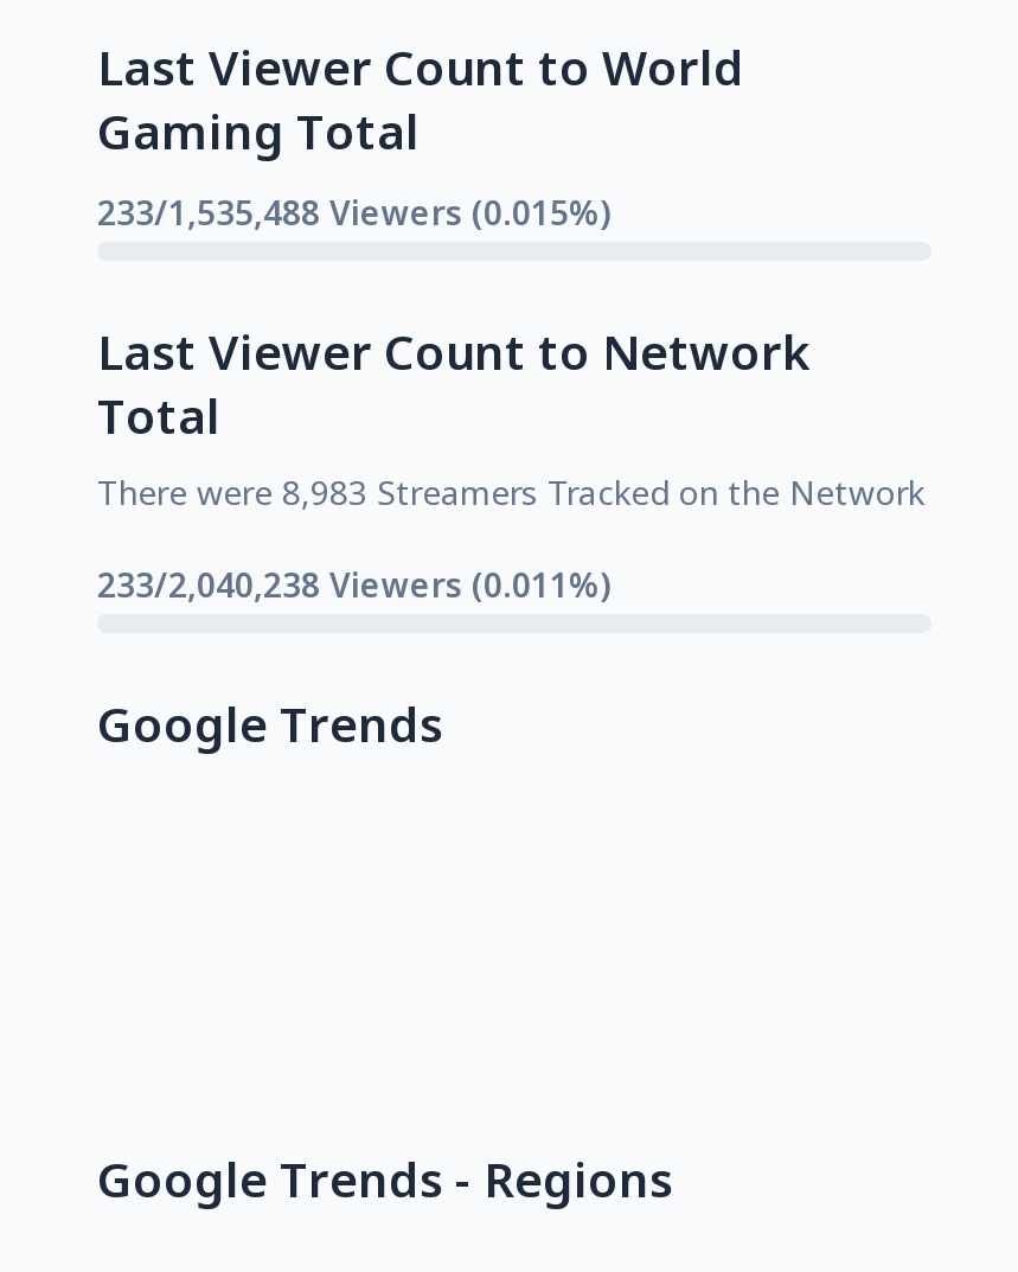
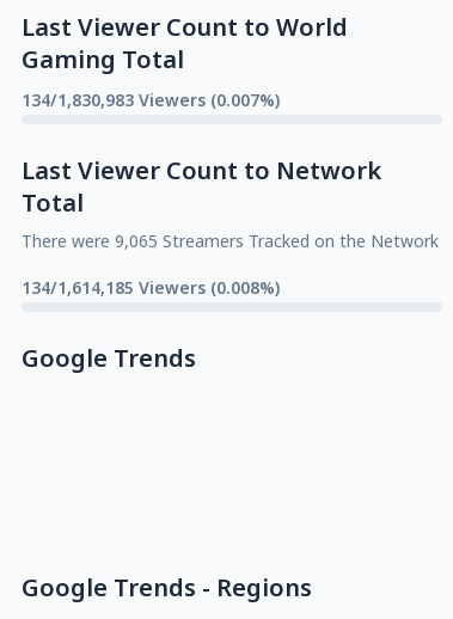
- 233/1,535,488 Viewers (0.015%)
+ 134/1,830,983 Viewers (0.007%)

- There were 8,983 Streamers Tracked on the Network
+ There were 9,065 Streamers Tracked on the Network

- 233/2,040,238 Viewers (0.011%)
+ 134/1,614,185 Viewers (0.008%)
